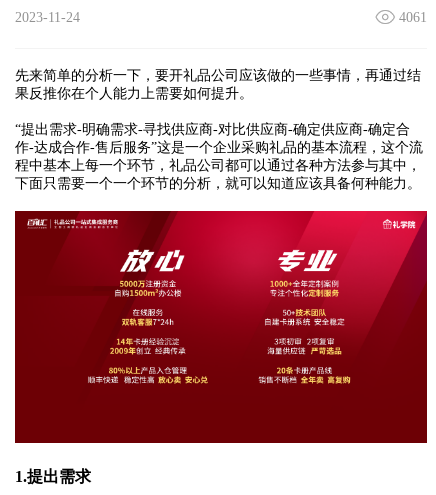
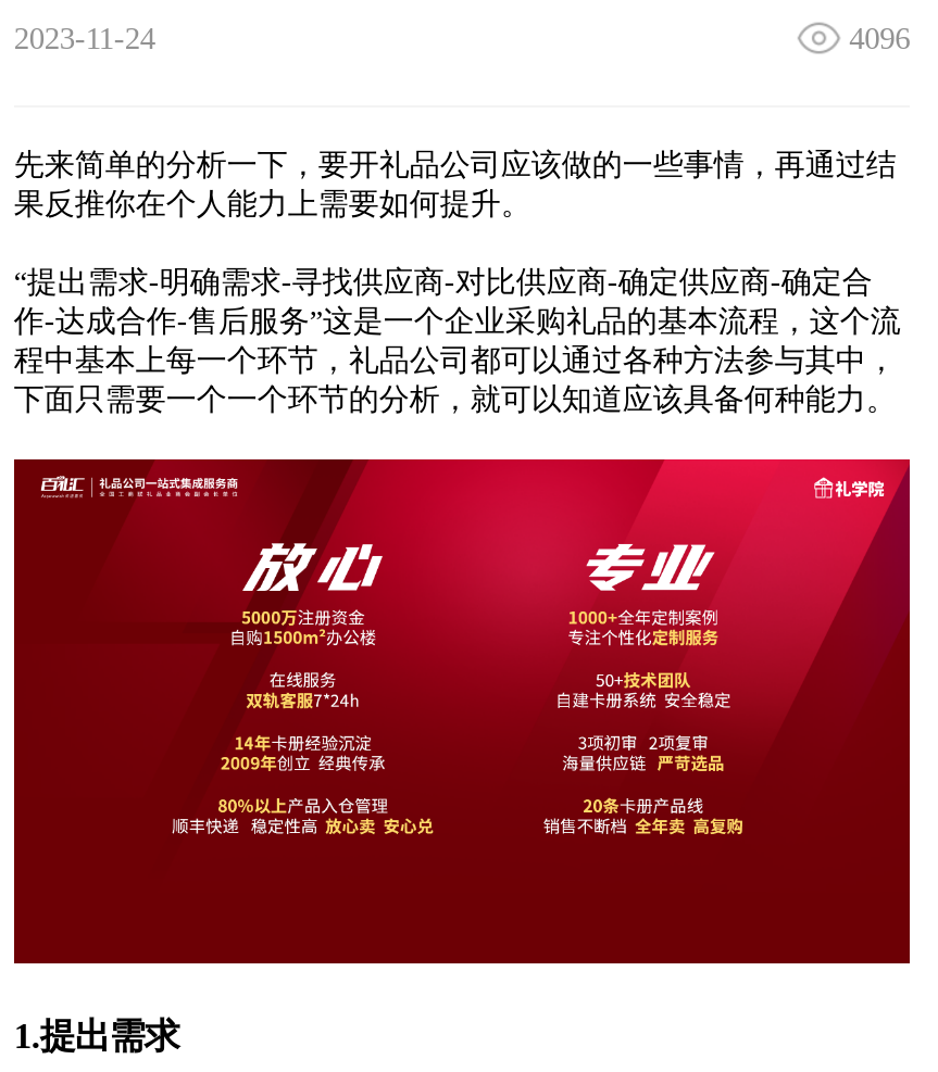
- 4061
+ 4096
